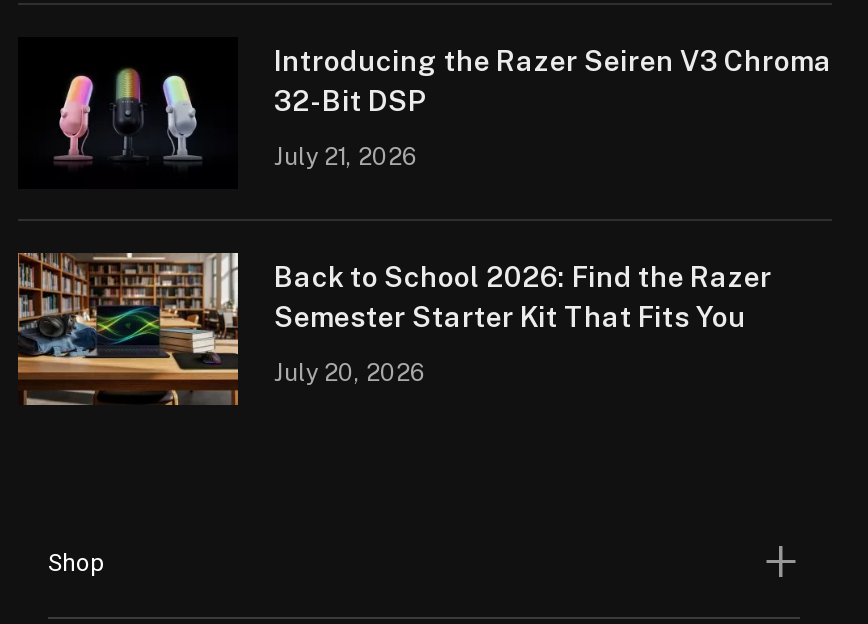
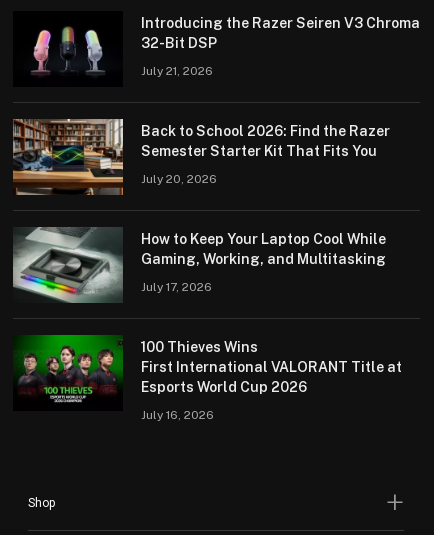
+ [image]
+ How to Keep Your Laptop Cool While
+ Gaming, Working, and Multitasking
+ July 17, 2026

+ [image]
+ 100 Thieves Wins
+ First International VALORANT Title at
+ Esports World Cup 2026
+ July 16, 2026
